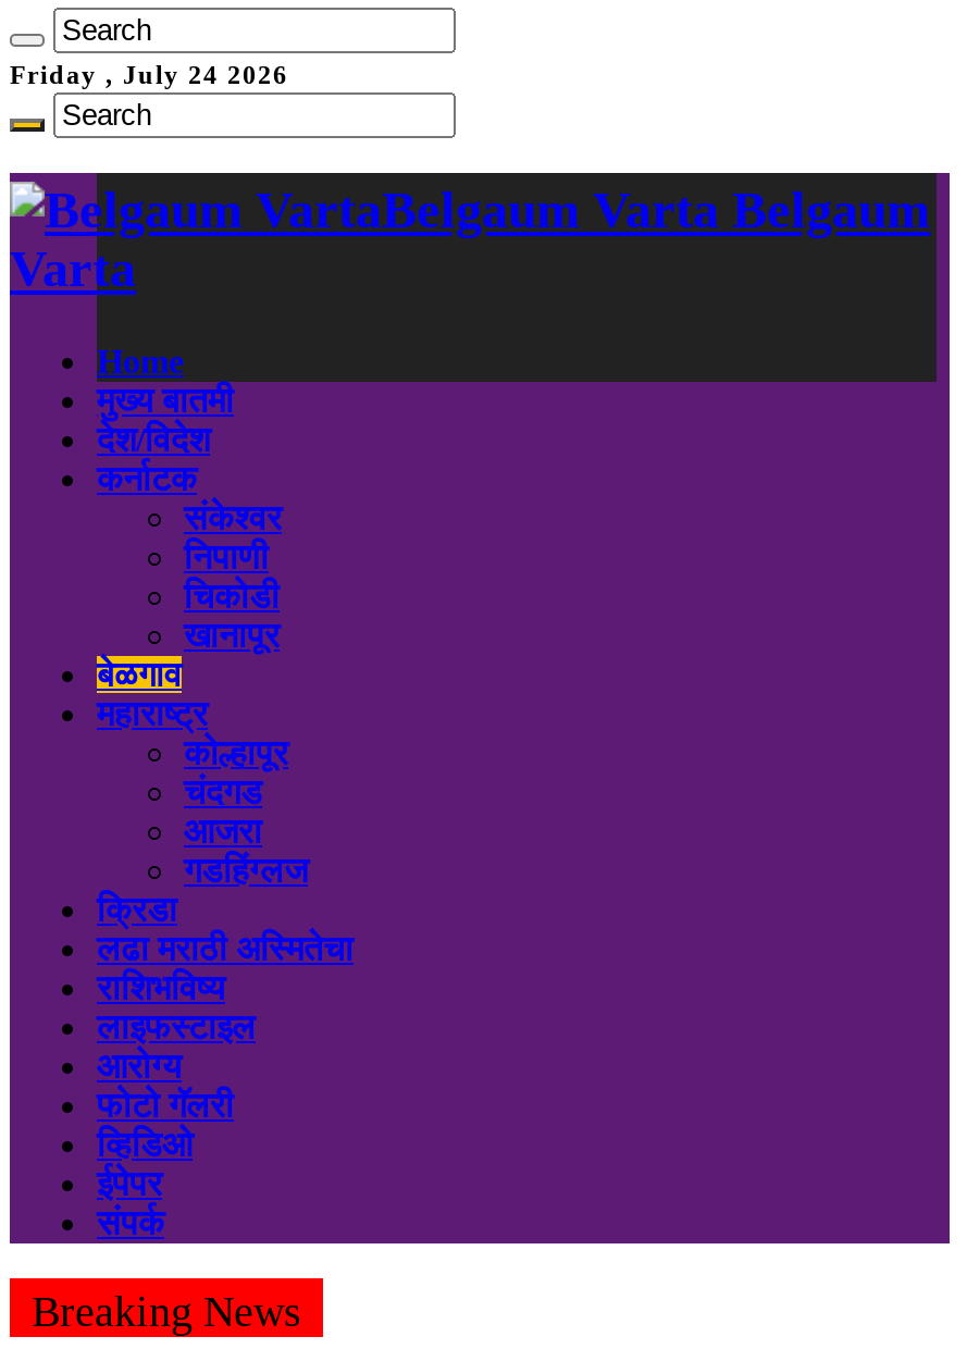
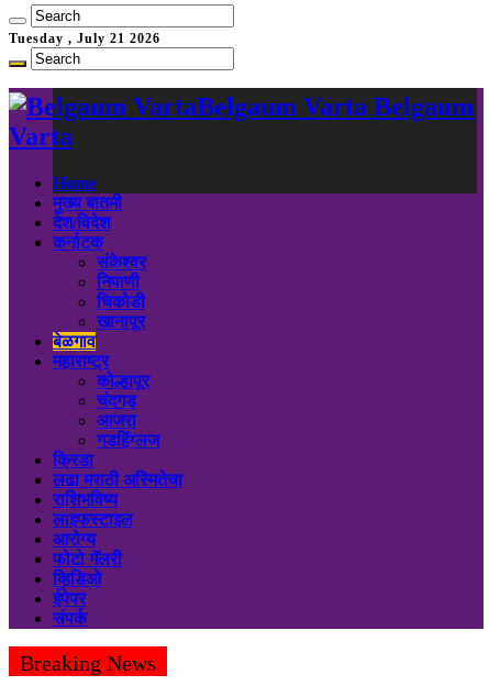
- Friday , July 24 2026
+ Tuesday , July 21 2026
